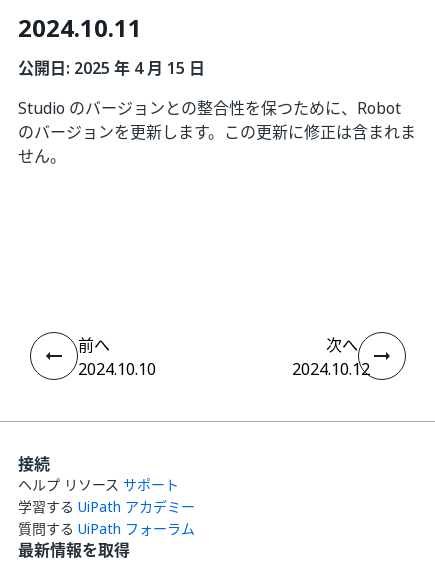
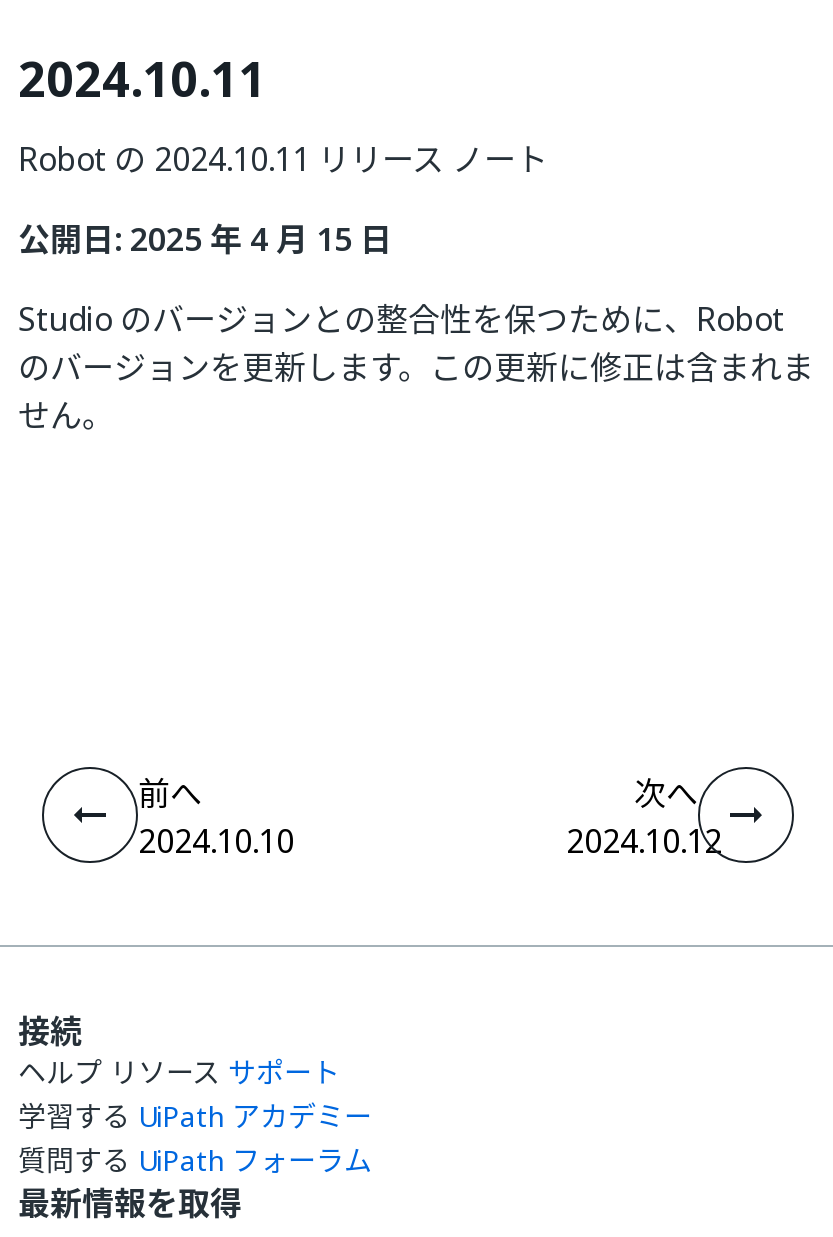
+ Robot の 2024.10.11 リリース ノート
